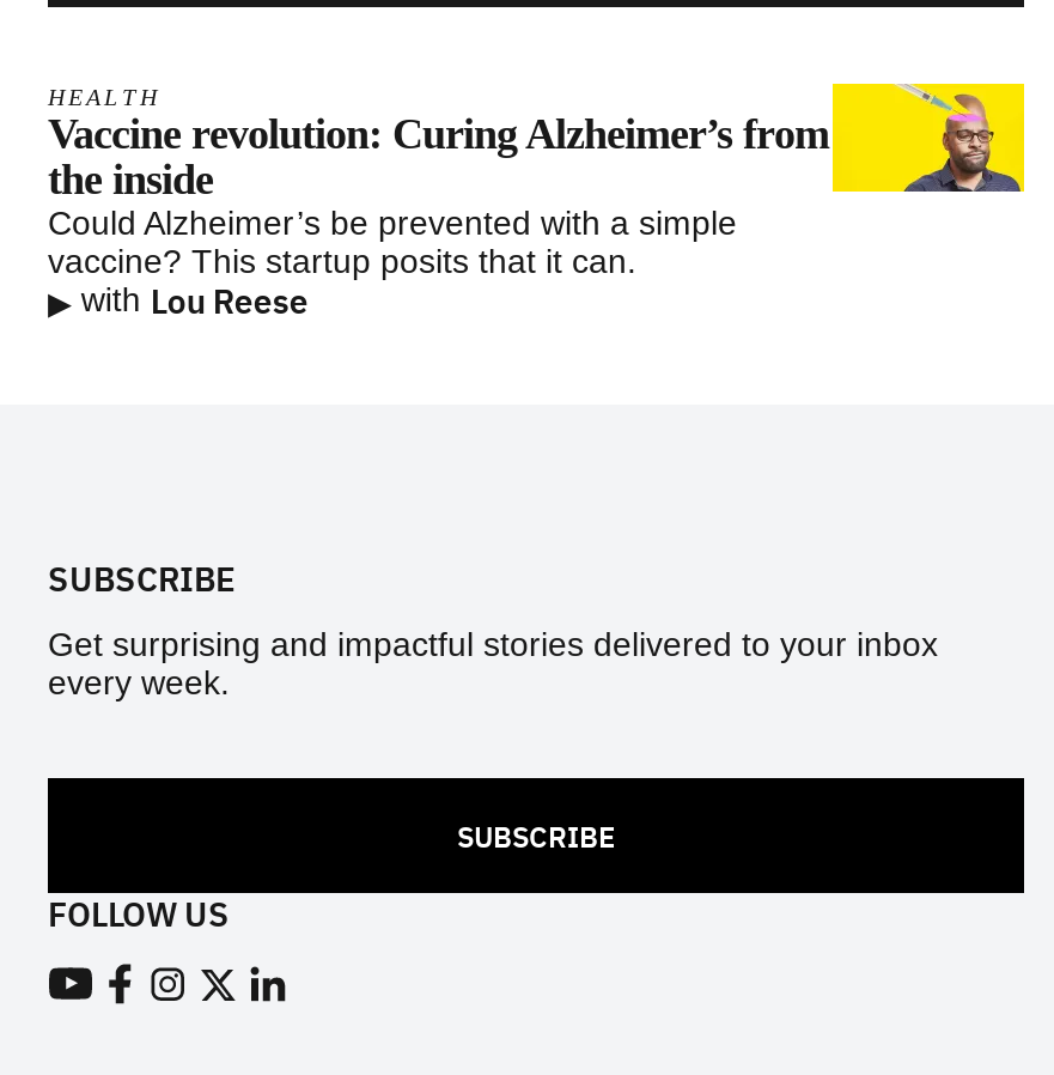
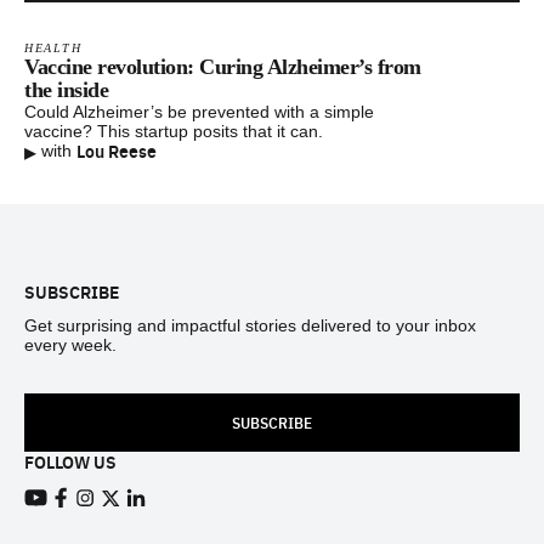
- [image]
